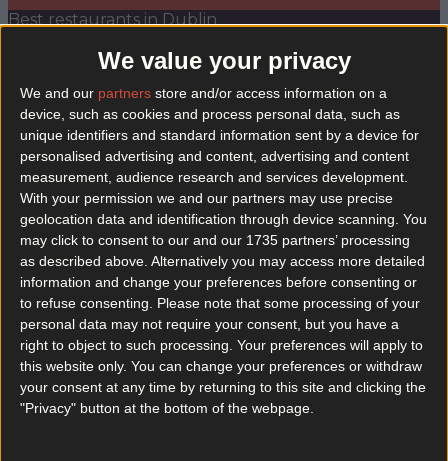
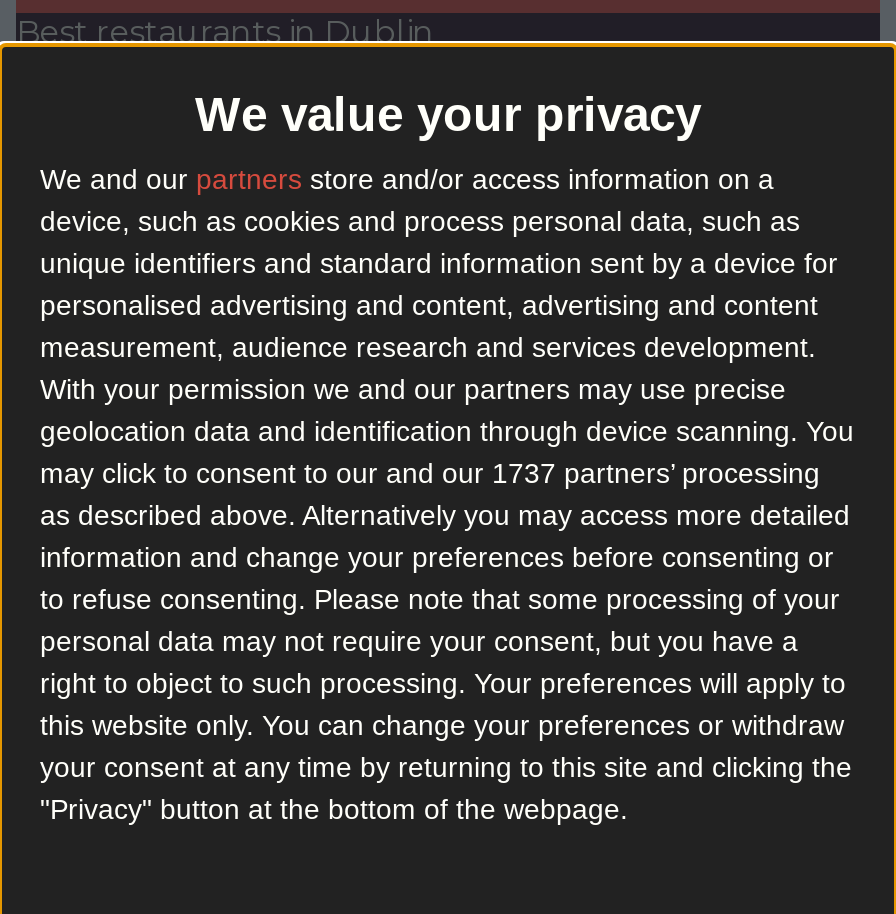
- may click to consent to our and our 1735 partners’ processing
+ may click to consent to our and our 1737 partners’ processing
